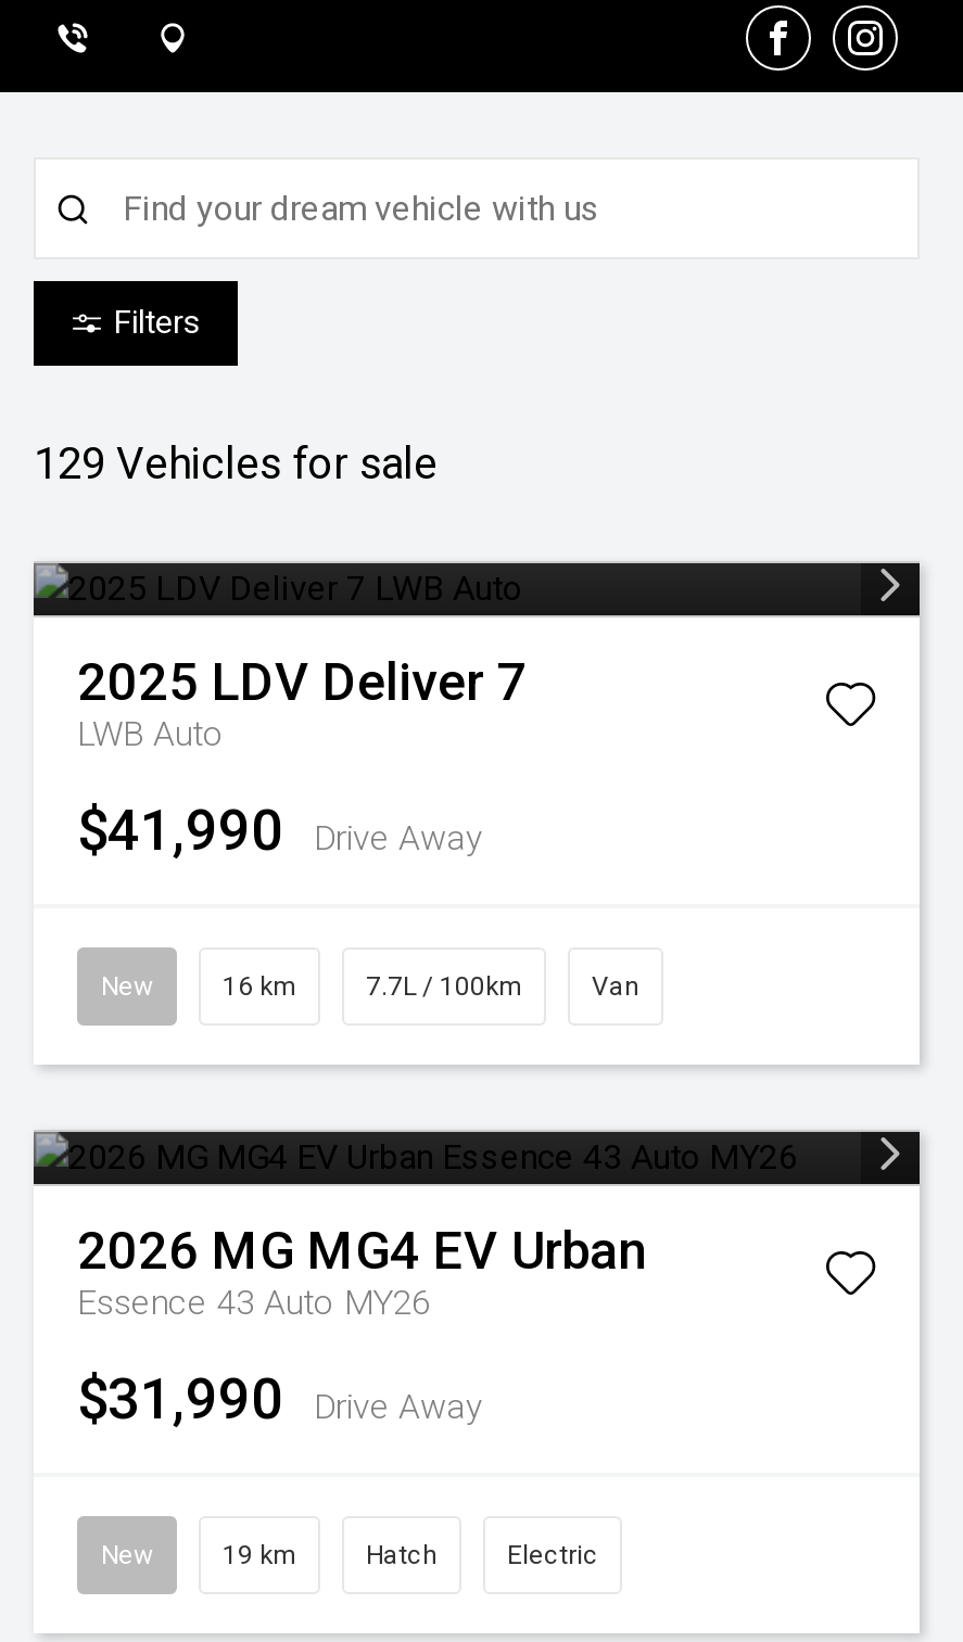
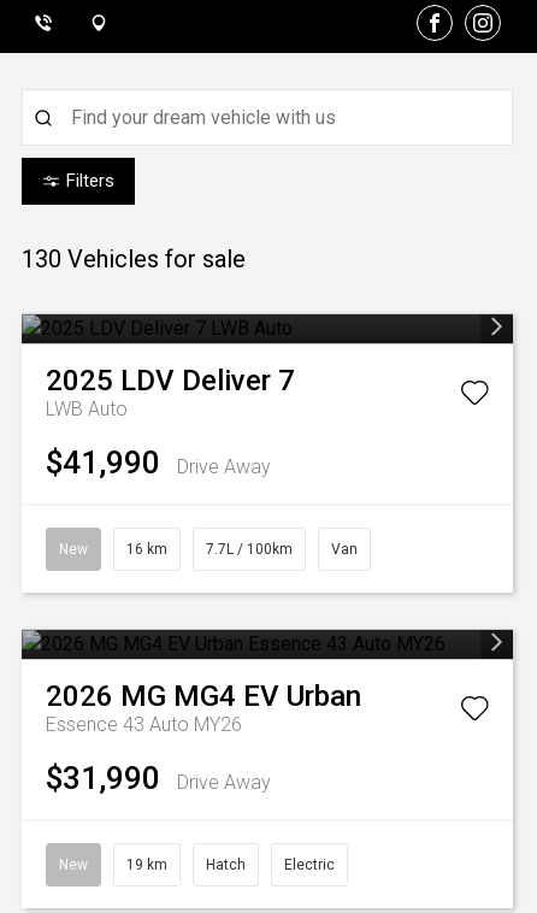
- 129 Vehicles for sale
+ 130 Vehicles for sale
